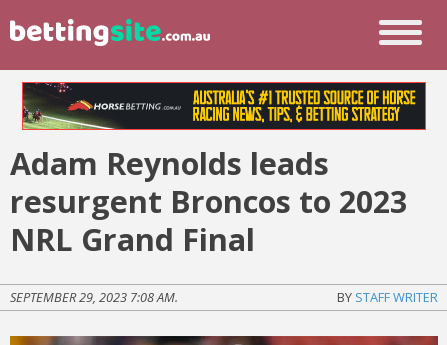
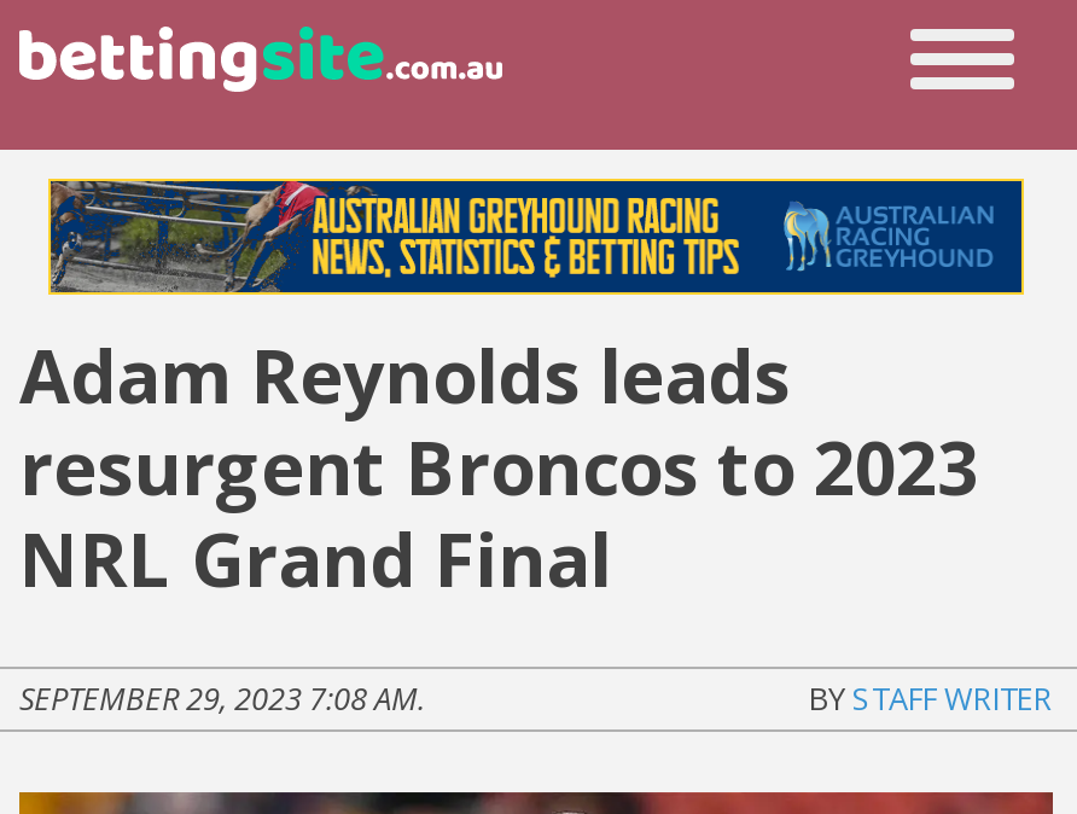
- [image]
+ [image]
